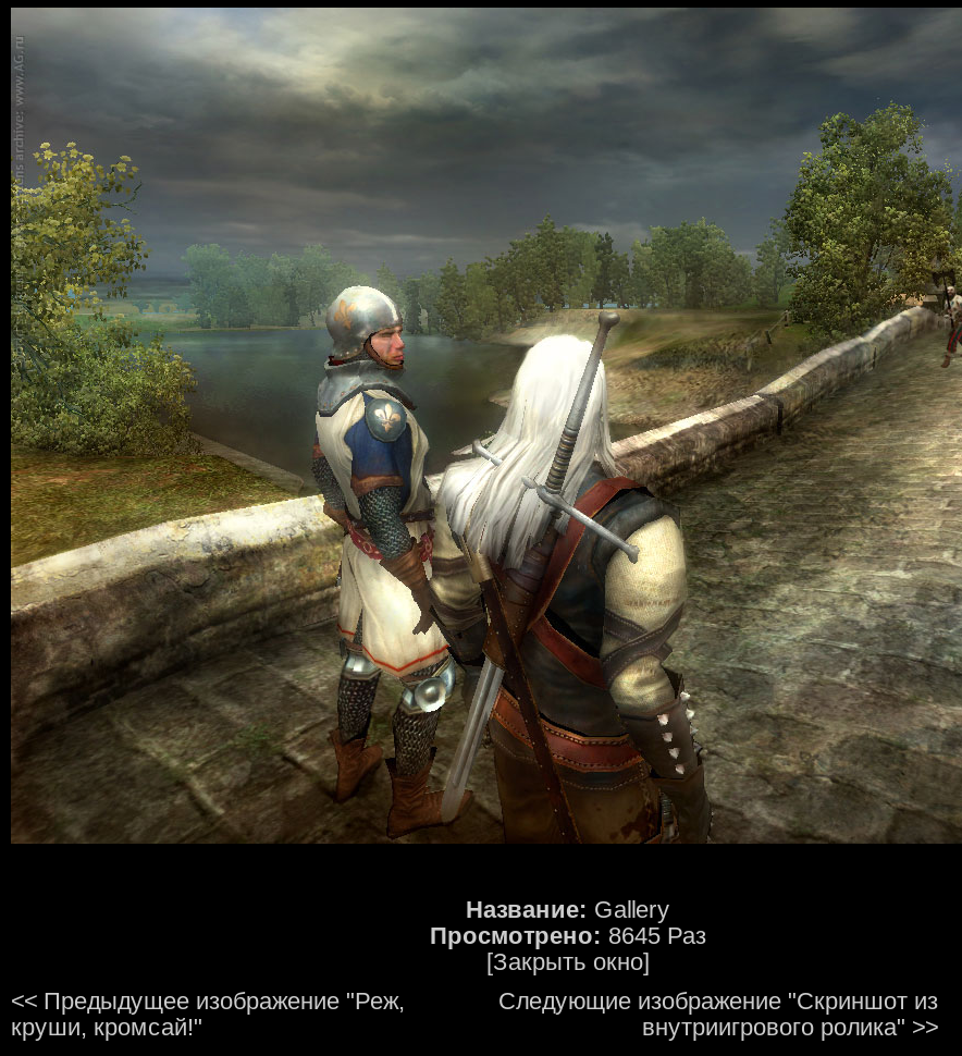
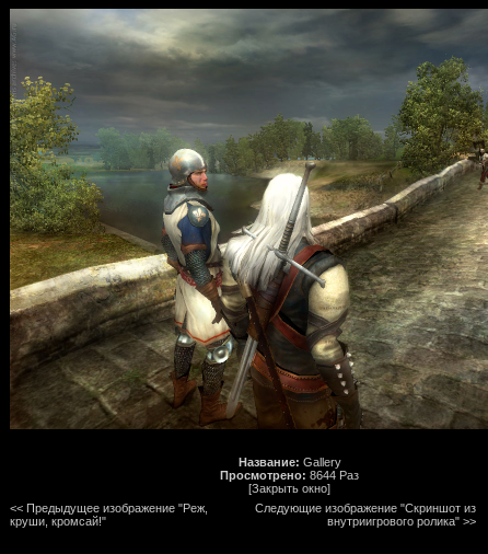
- Просмотрено: 8645 Раз
+ Просмотрено: 8644 Раз
